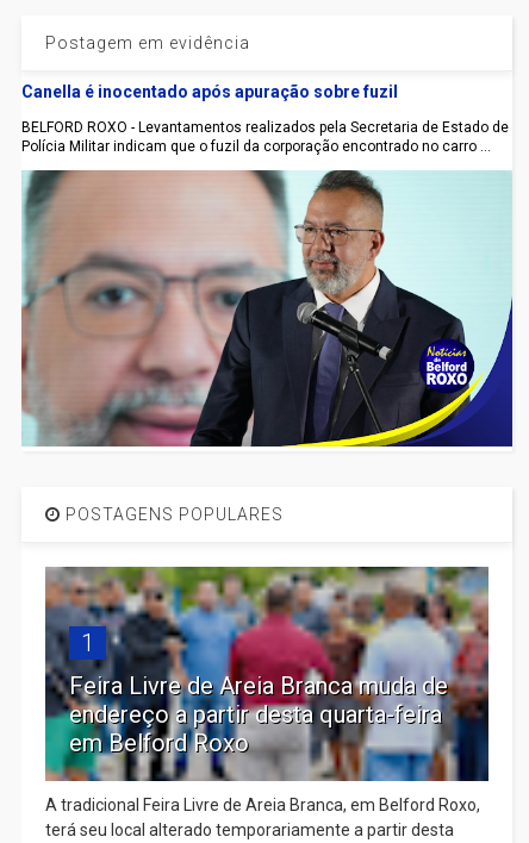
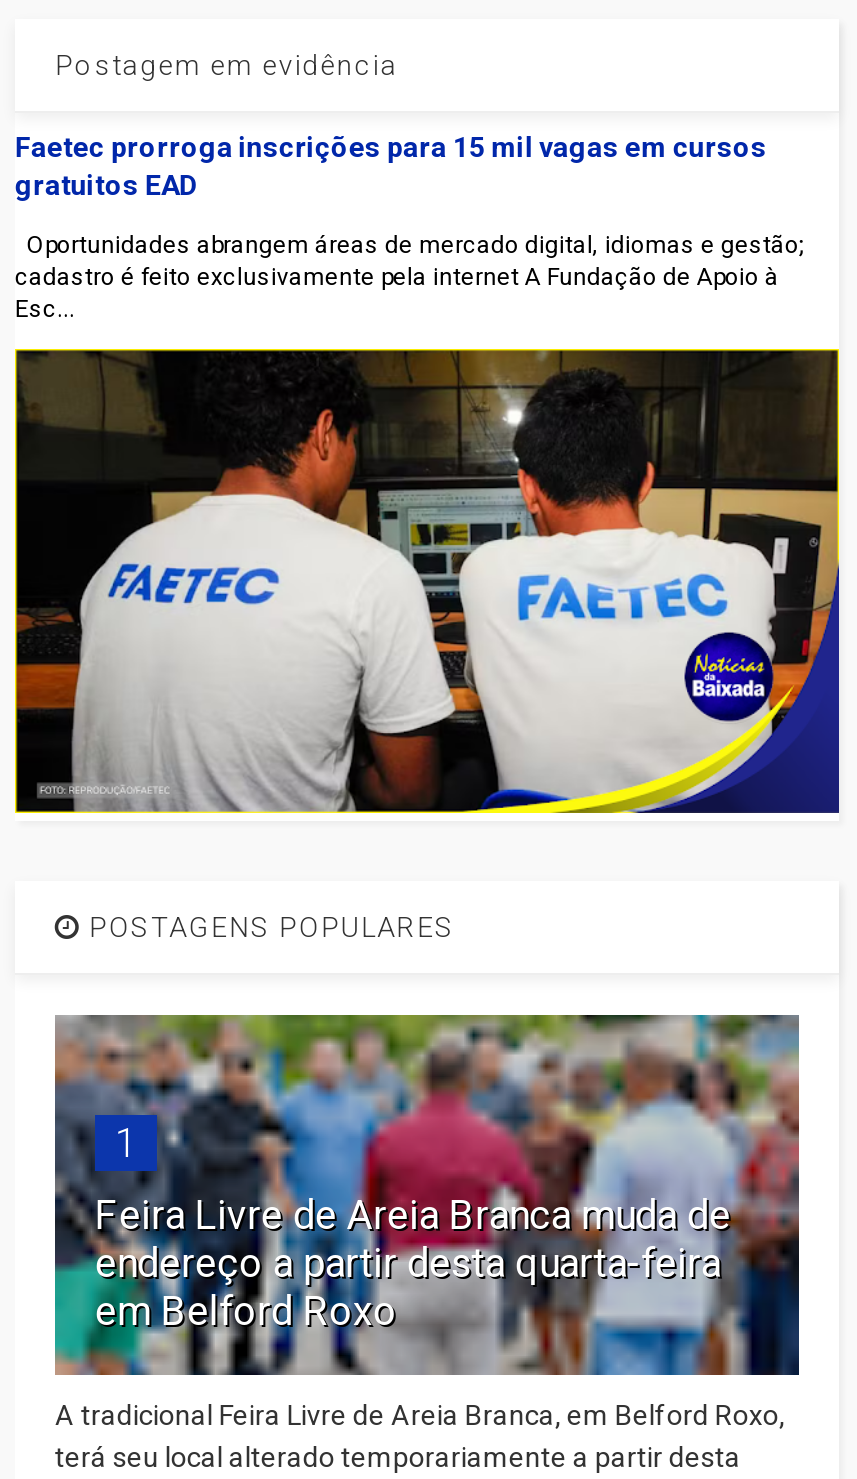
- Canella é inocentado após apuração sobre fuzil
+ Faetec prorroga inscrições para 15 mil vagas em cursos
+ gratuitos EAD

- BELFORD ROXO - Levantamentos realizados pela Secretaria de Estado de
- Polícia Militar indicam que o fuzil da corporação encontrado no carro ...
+ Oportunidades abrangem áreas de mercado digital, idiomas e gestão;
+ cadastro é feito exclusivamente pela internet A Fundação de Apoio à
+ Esc...

- [image]
+ [image]
